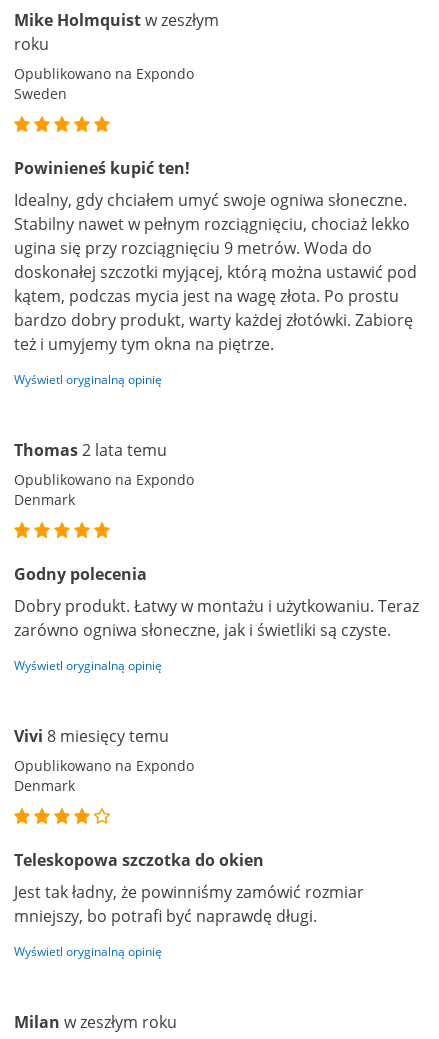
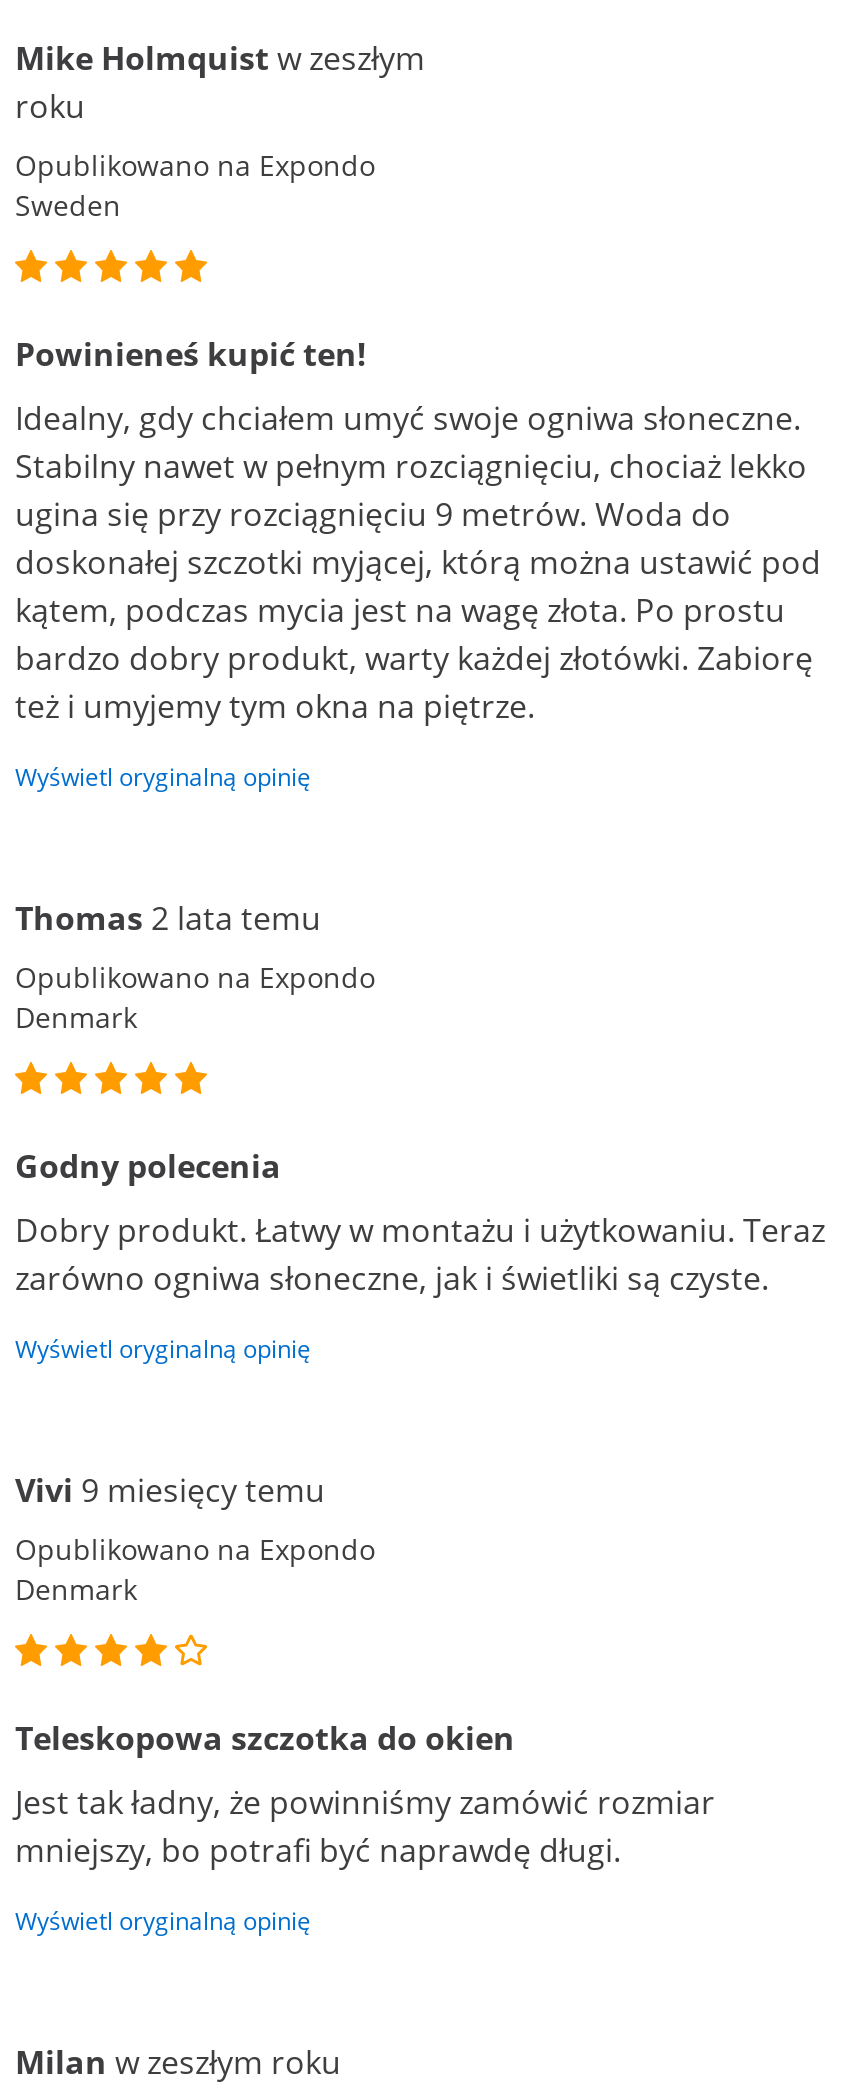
- Vivi 8 miesięcy temu
+ Vivi 9 miesięcy temu
